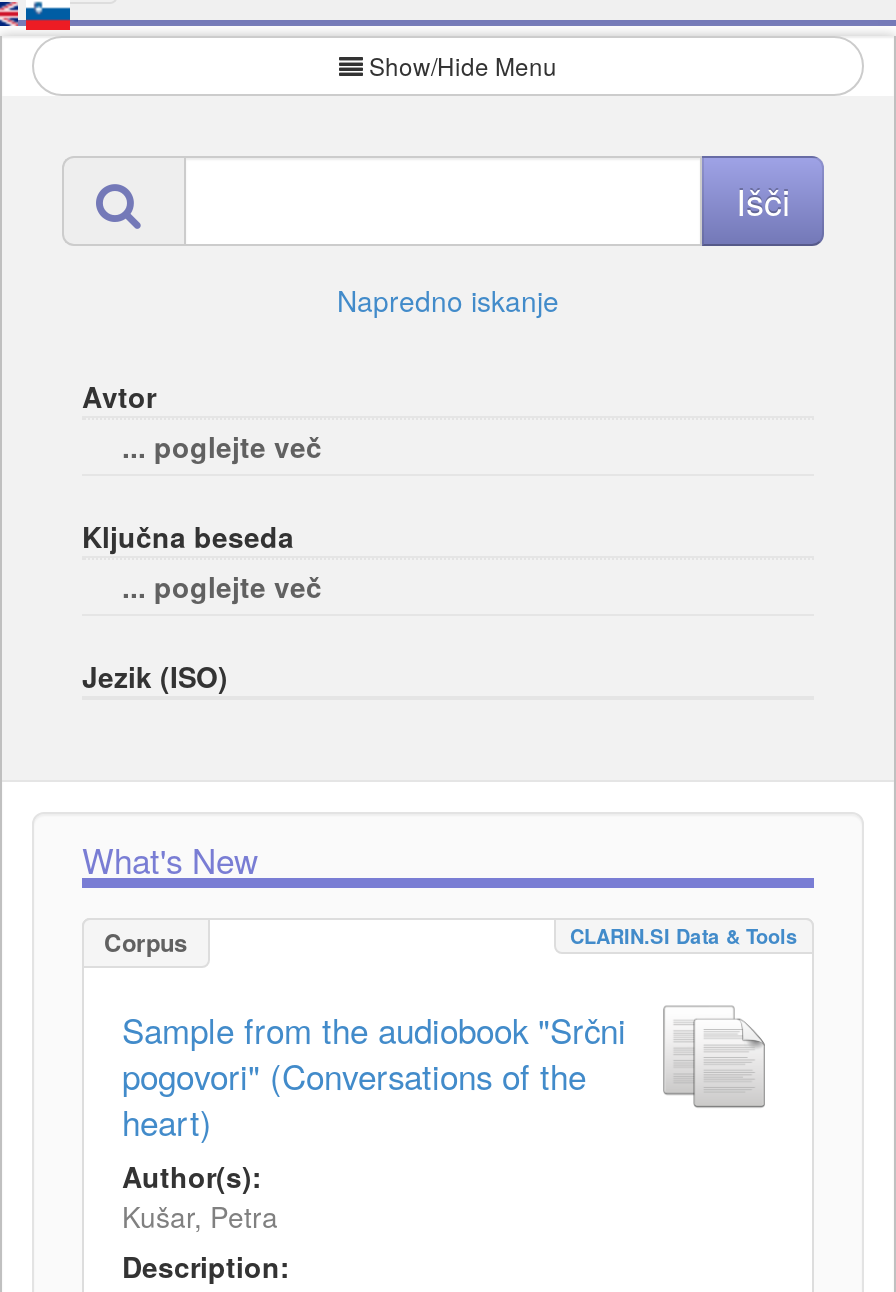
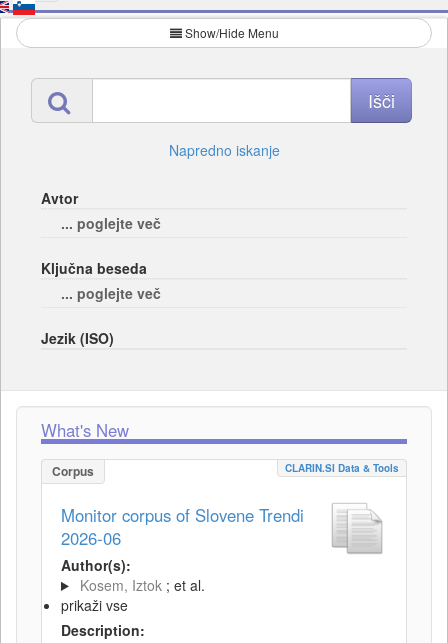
- Sample from the audiobook "Srčni
- pogovori" (Conversations of the
- heart)
+ Monitor corpus of Slovene Trendi
+ 2026-06

moved up: Author(s):

- Kušar, Petra
+ Kosem, Iztok ; et al.
+ prikaži vse
